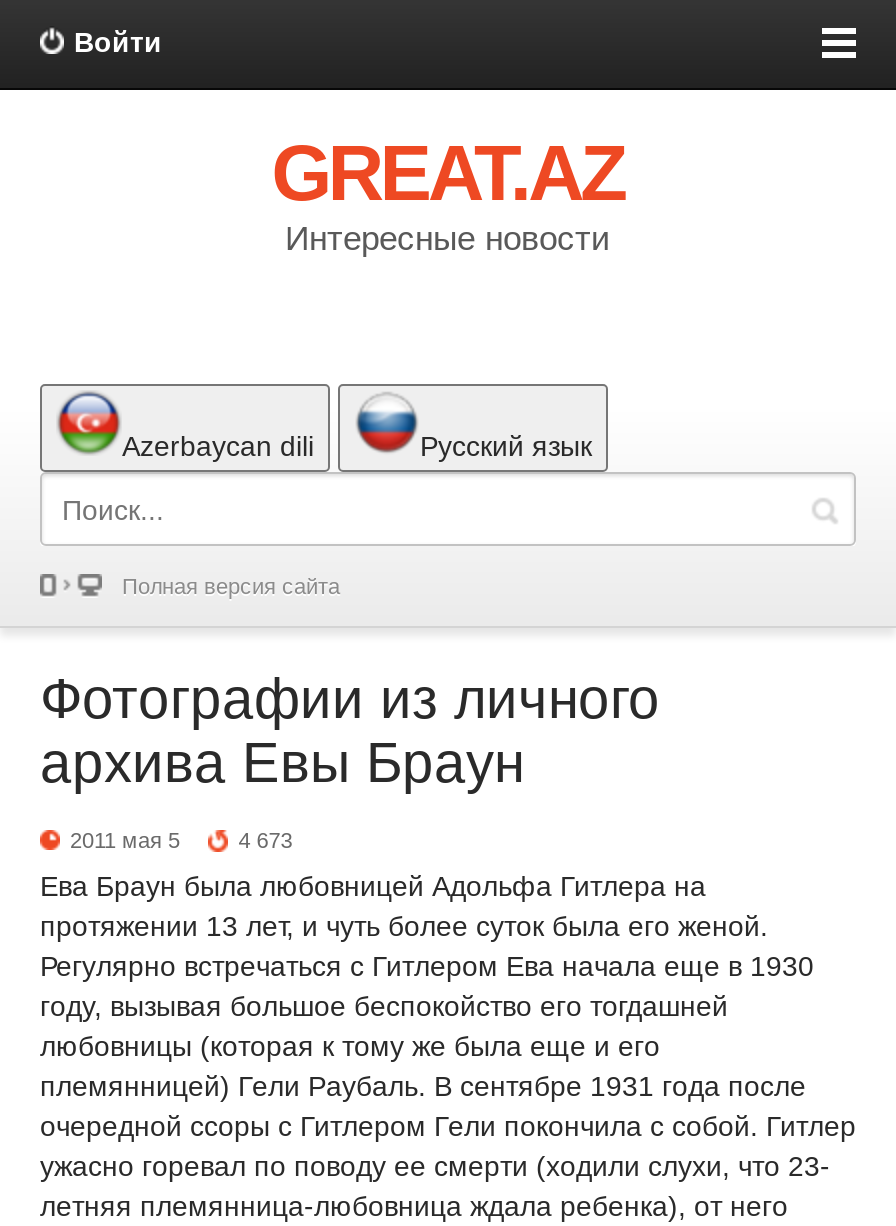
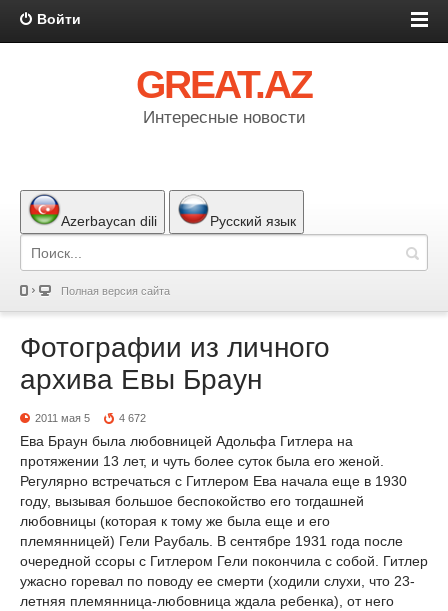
- 4 673
+ 4 672
